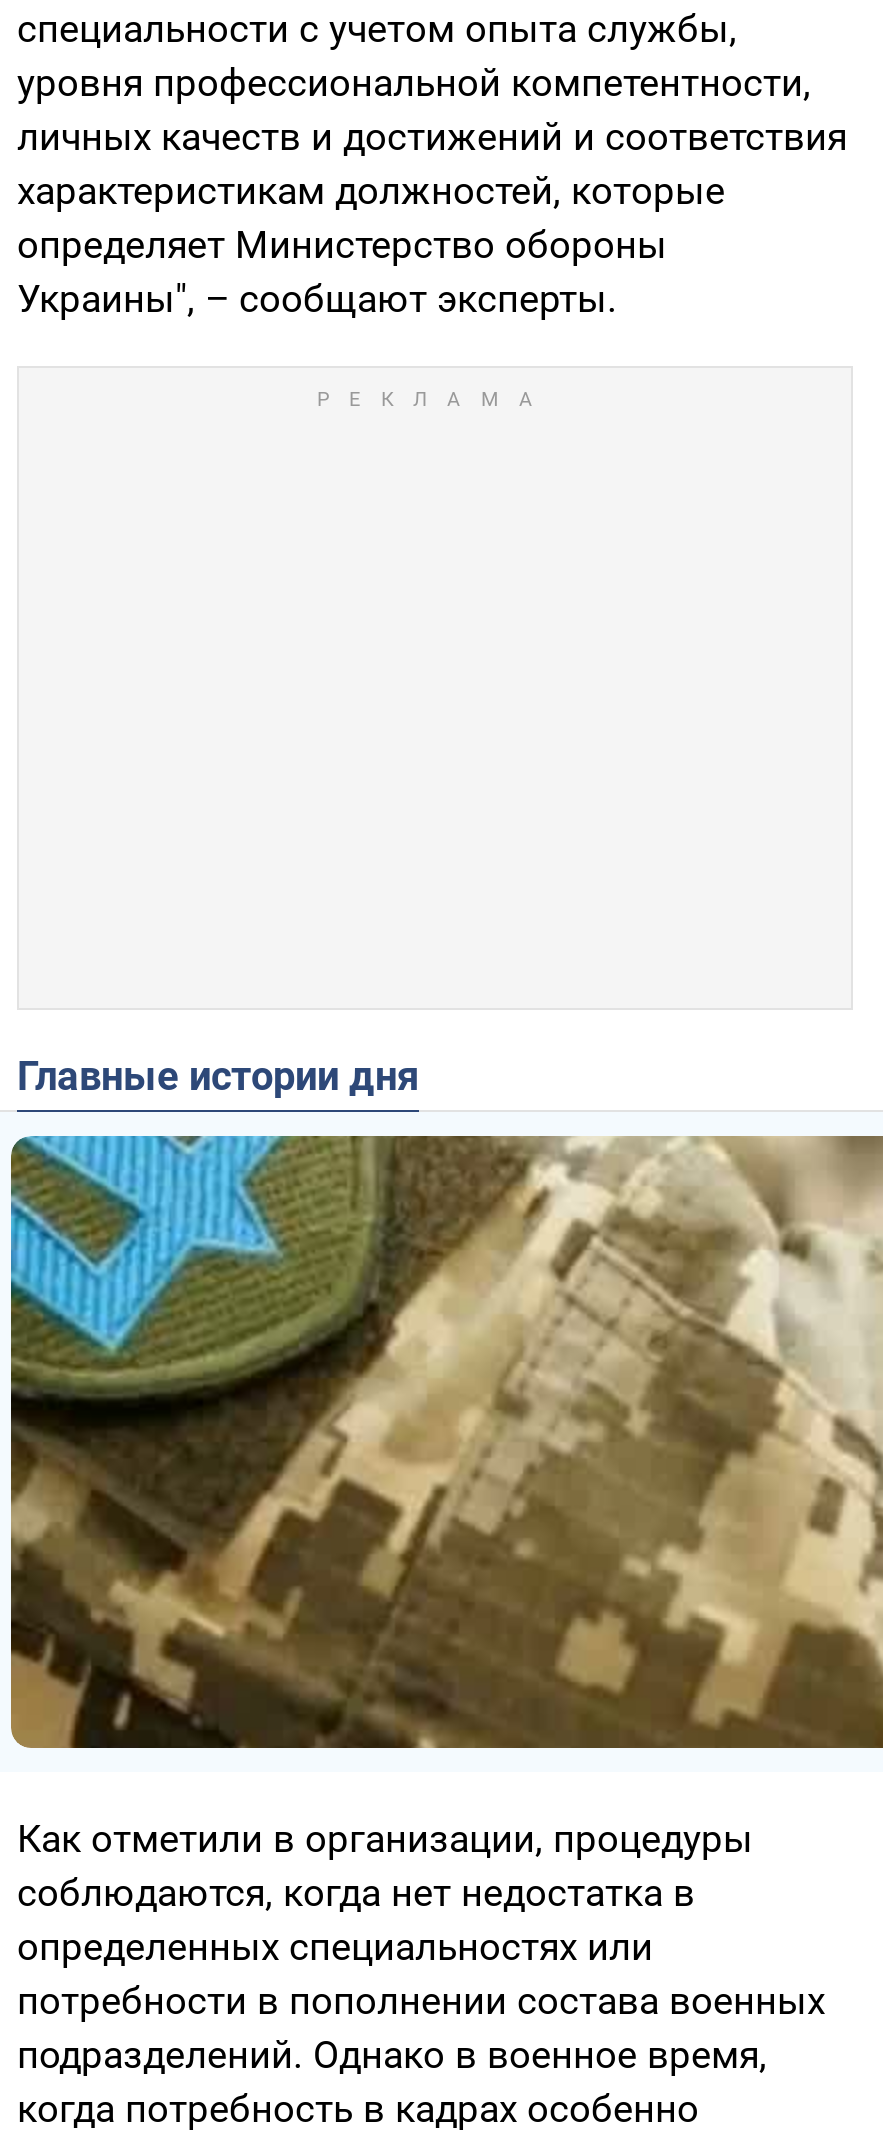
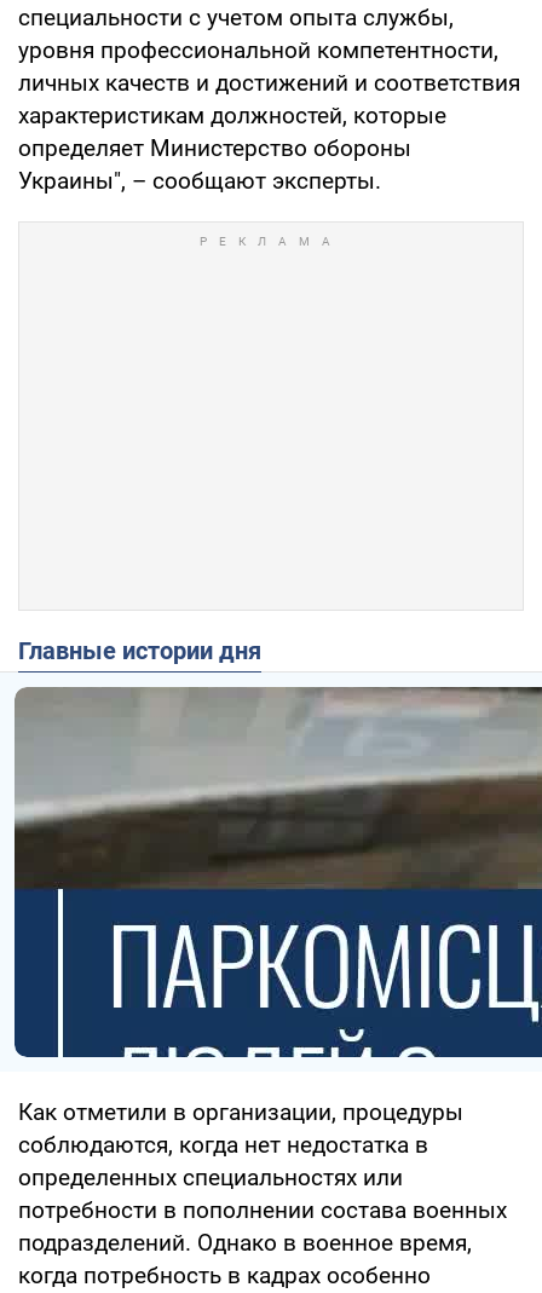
- [image]
+ [image]
